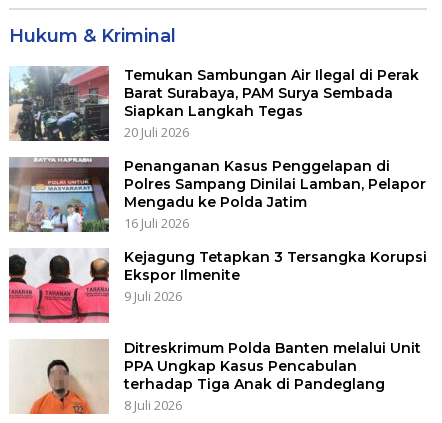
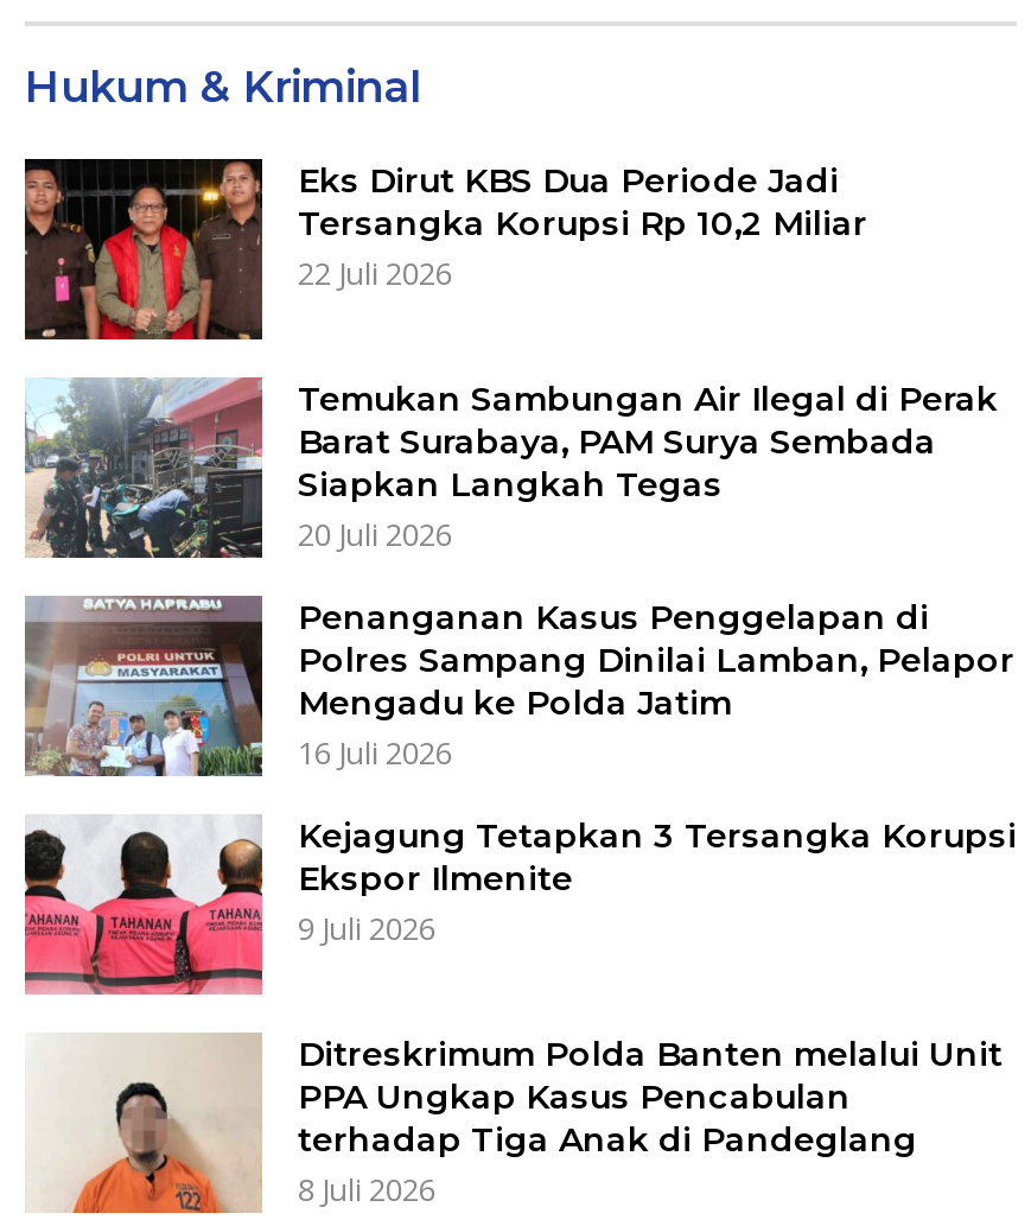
+ [image]
+ Eks Dirut KBS Dua Periode Jadi
+ Tersangka Korupsi Rp 10,2 Miliar
+ 22 Juli 2026
